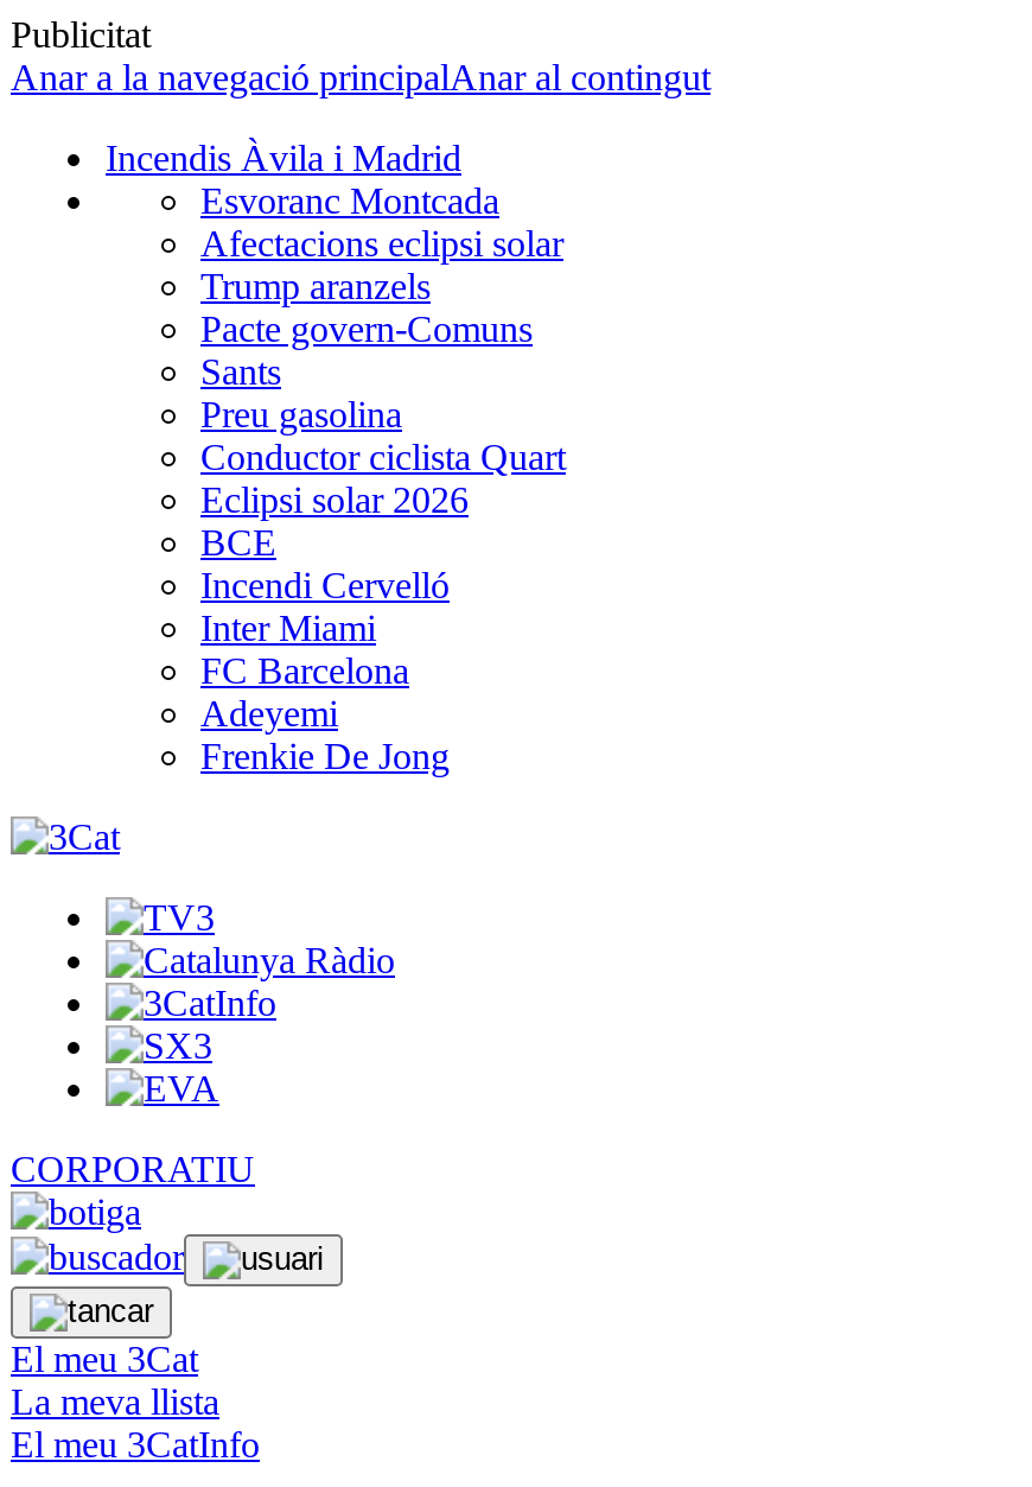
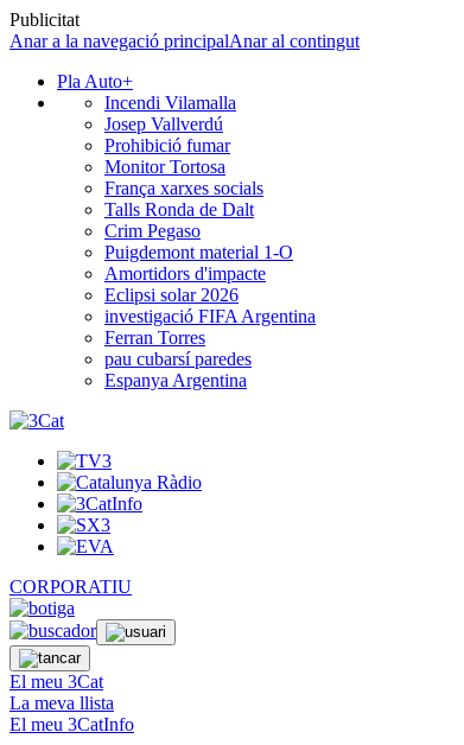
- Incendis Àvila i Madrid
- Esvoranc Montcada
- Afectacions eclipsi solar
- Trump aranzels
- Pacte govern-Comuns
- Sants
- Preu gasolina
- Conductor ciclista Quart
+ Pla Auto+
+ Incendi Vilamalla
+ Josep Vallverdú
+ Prohibició fumar
+ Monitor Tortosa
+ França xarxes socials
+ Talls Ronda de Dalt
+ Crim Pegaso
+ Puigdemont material 1-O
+ Amortidors d'impacte

moved down: Eclipsi solar 2026

- BCE
- Incendi Cervelló
- Inter Miami
- FC Barcelona
- Adeyemi
- Frenkie De Jong
+ investigació FIFA Argentina
+ Ferran Torres
+ pau cubarsí paredes
+ Espanya Argentina
